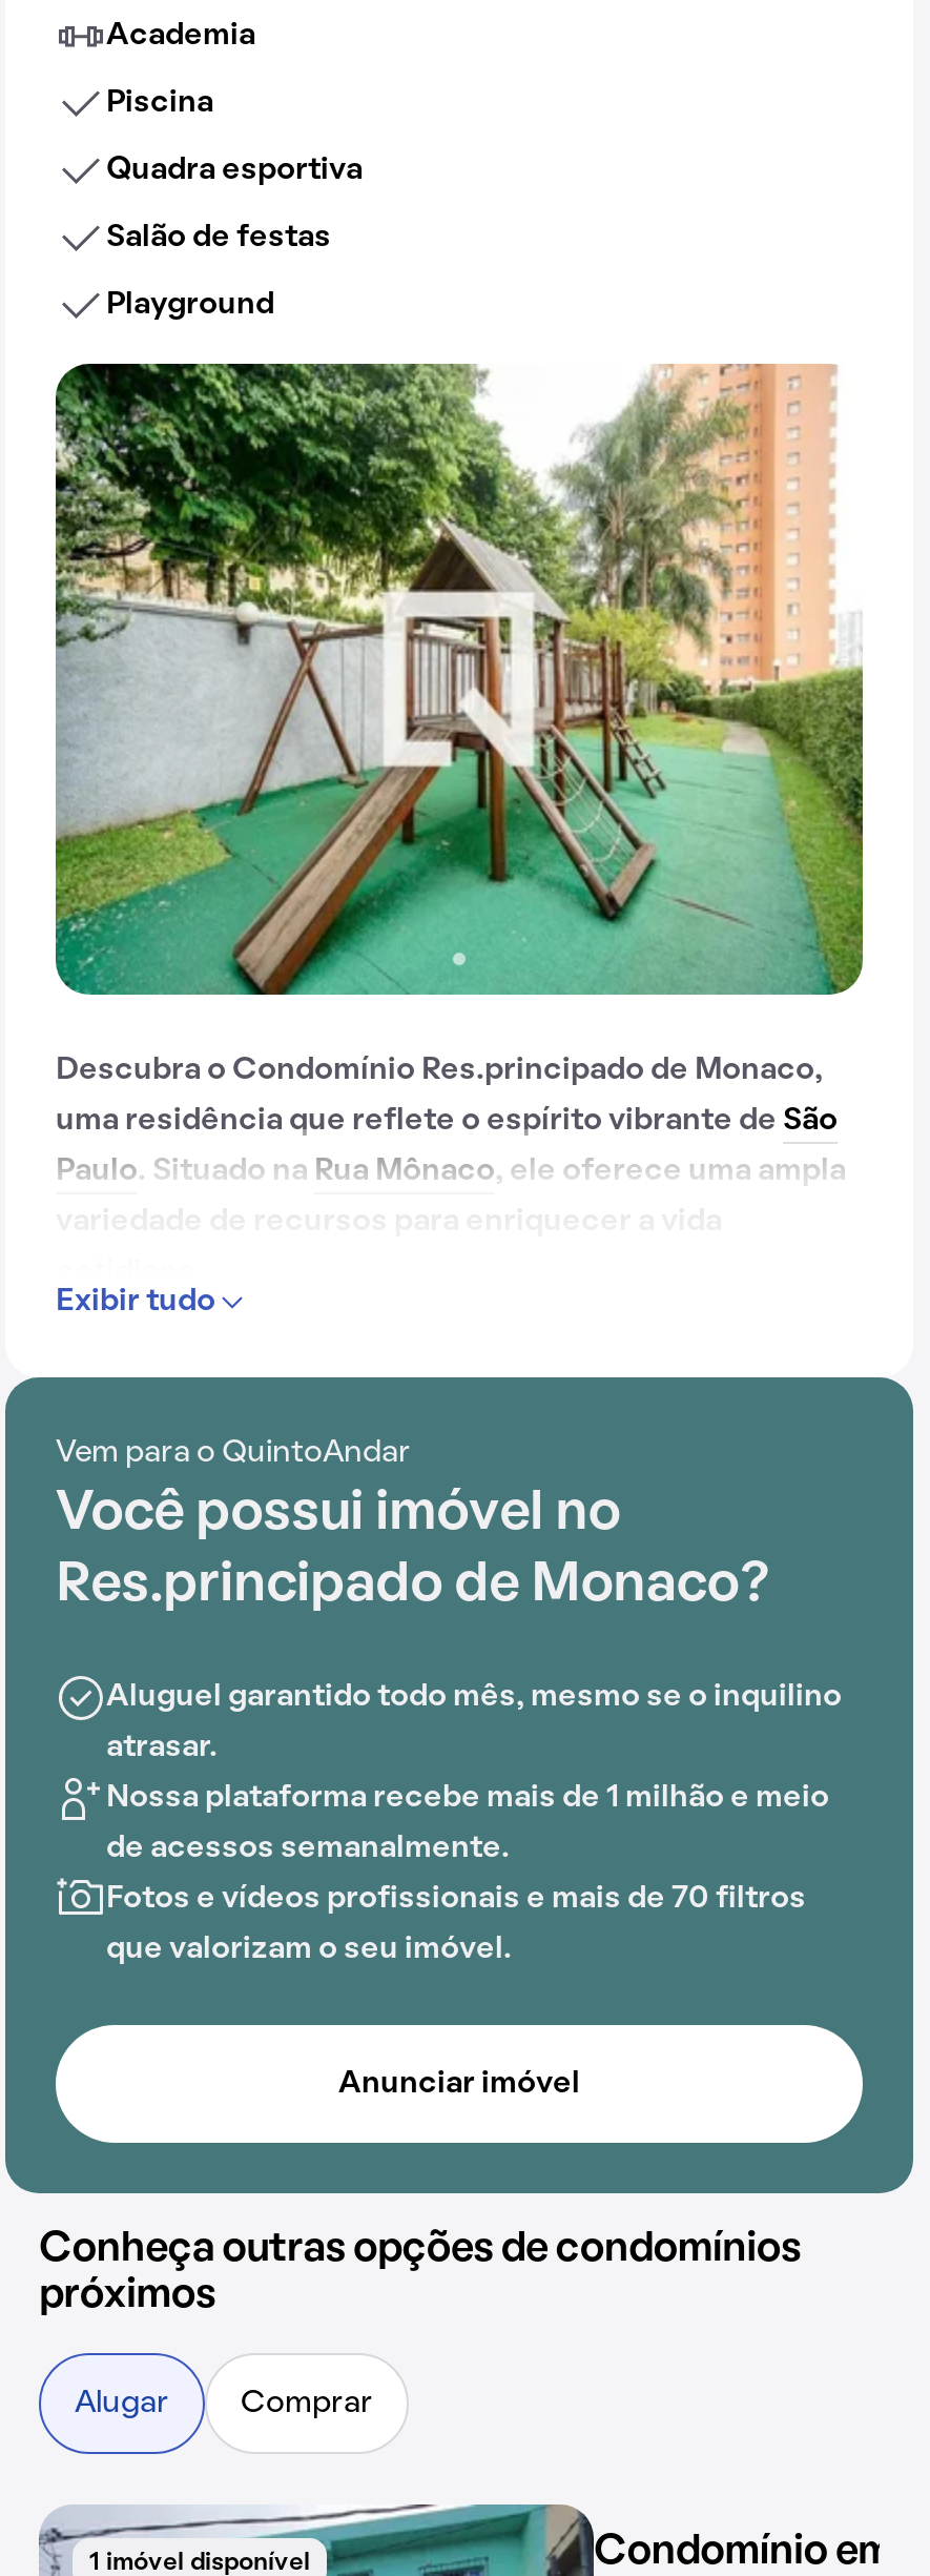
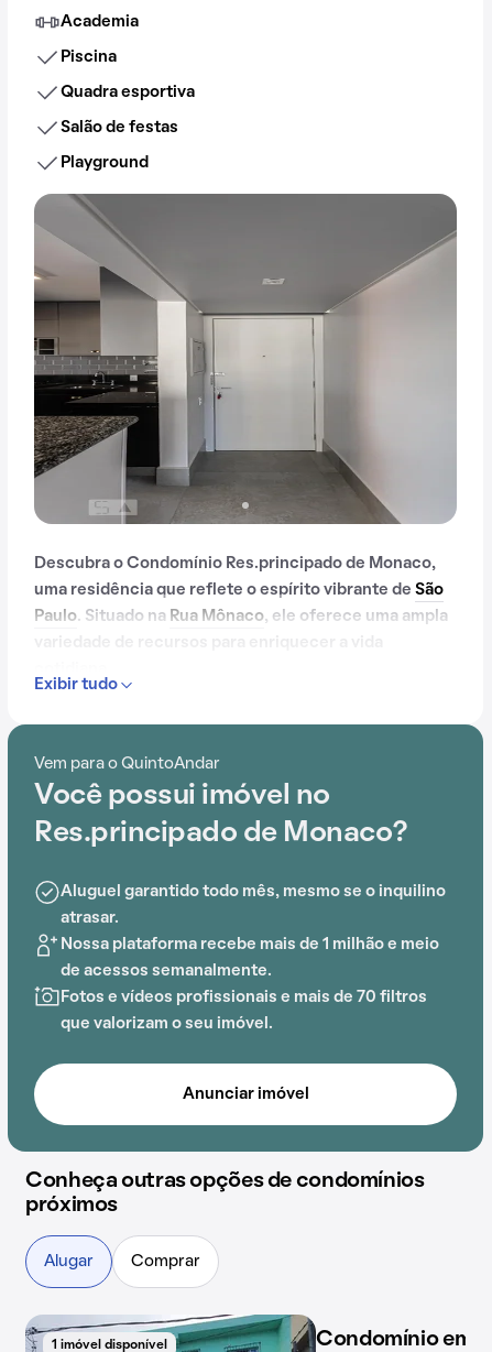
- [image]
+ [image]
